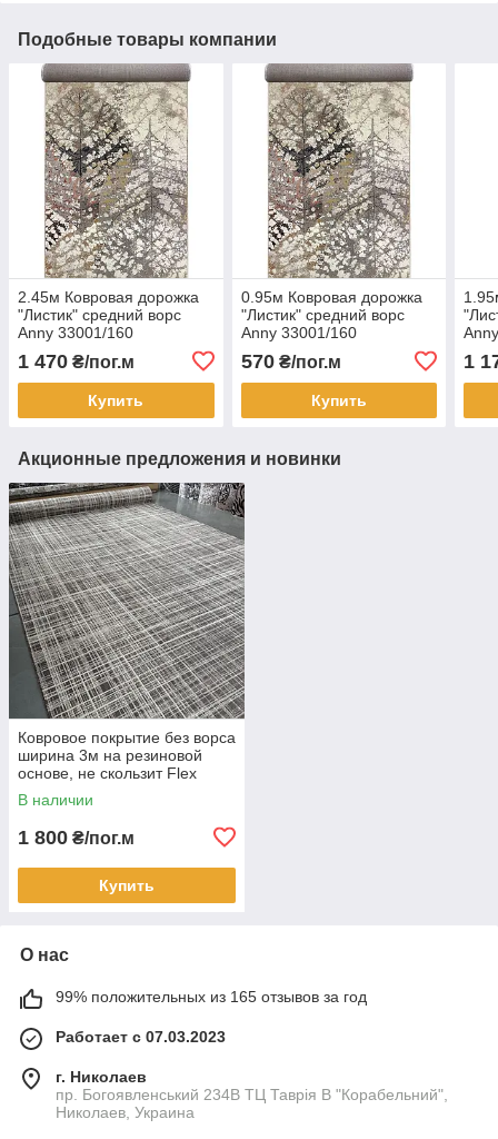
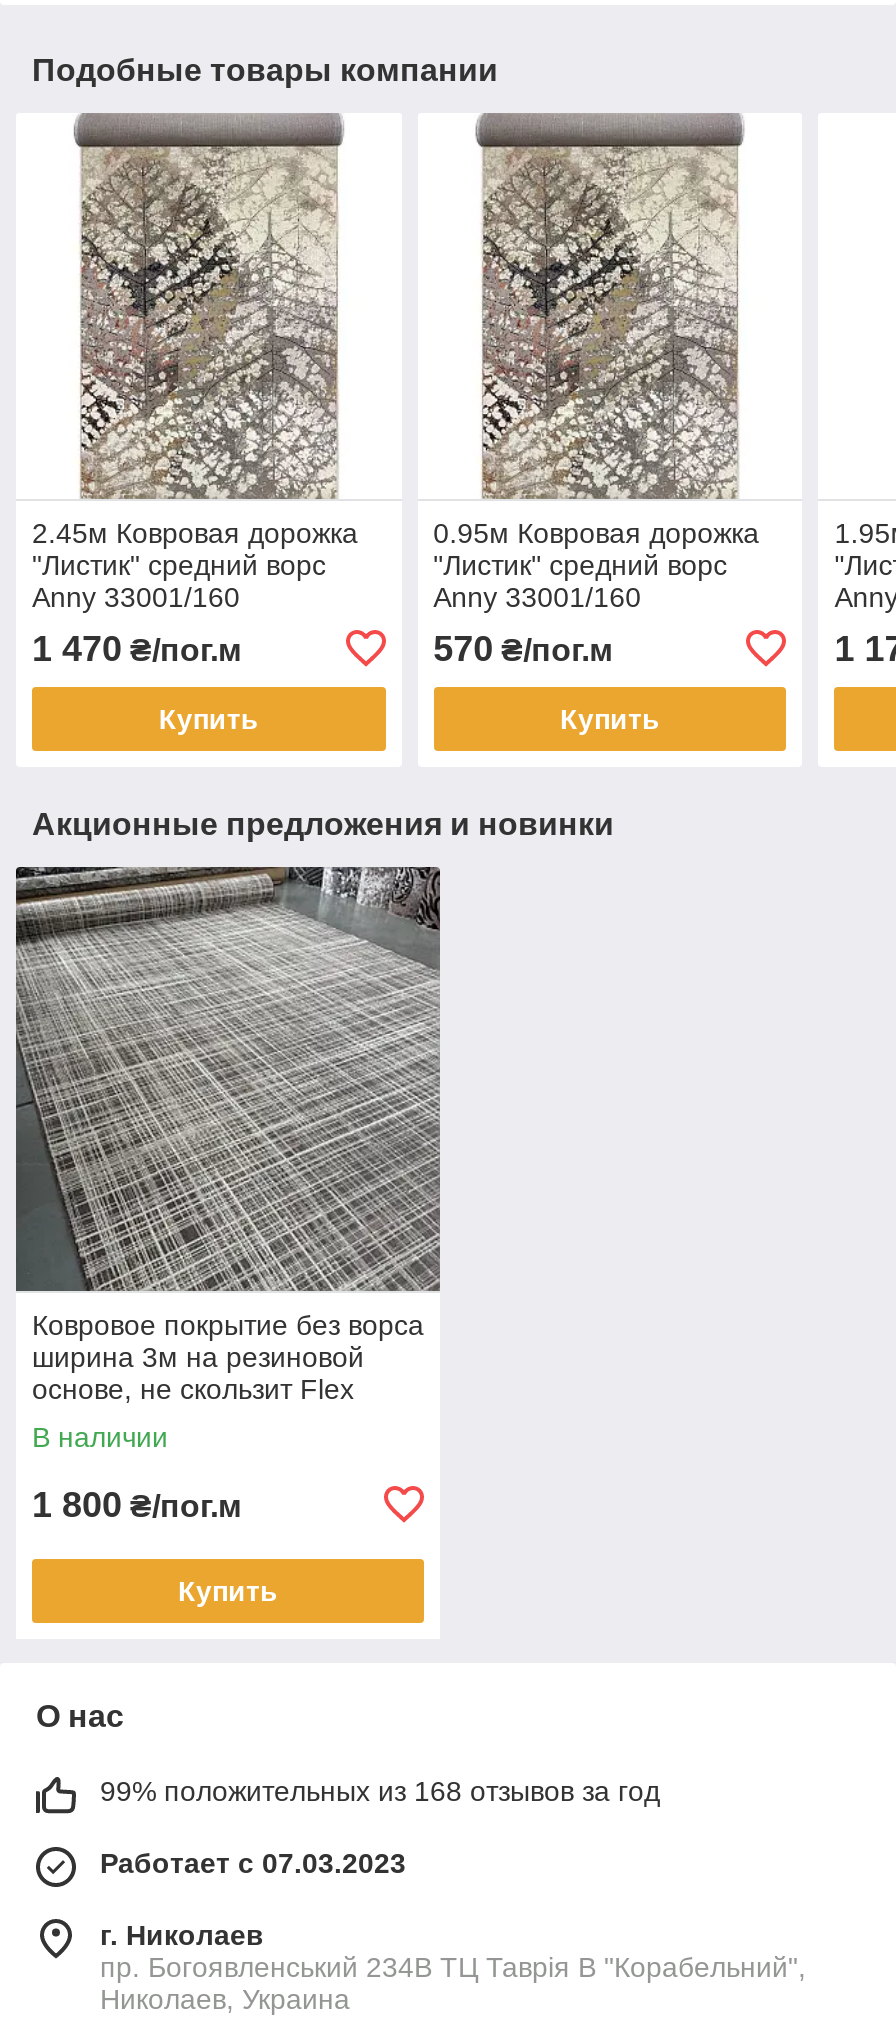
- 99% положительных из 165 отзывов за год
+ 99% положительных из 168 отзывов за год
